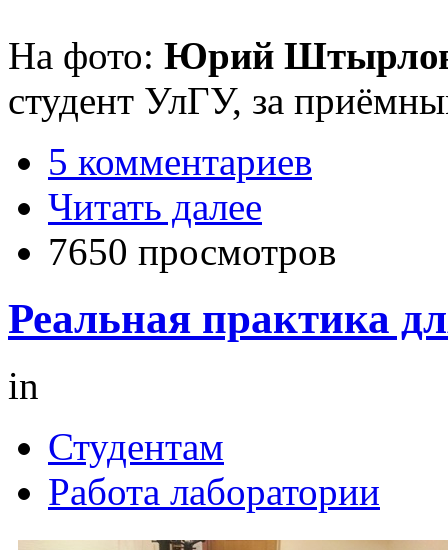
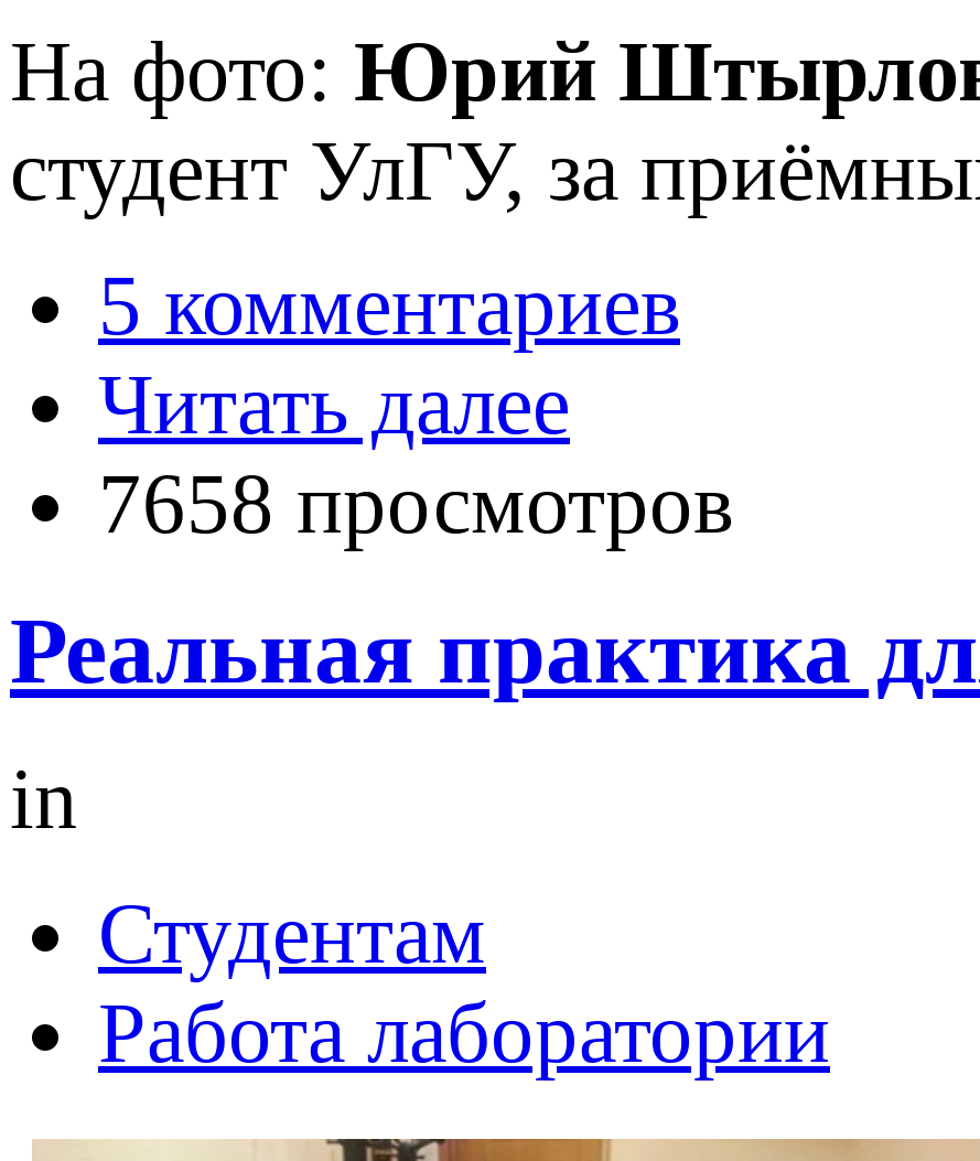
- 7650 просмотров
+ 7658 просмотров
